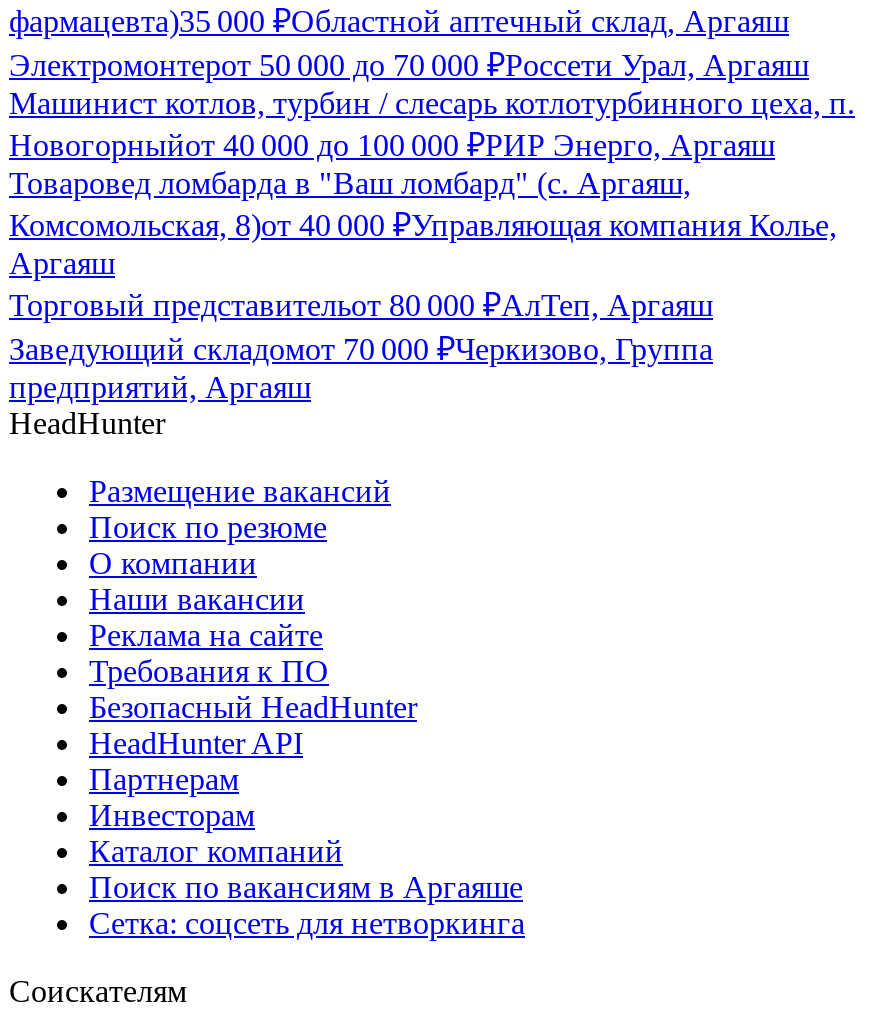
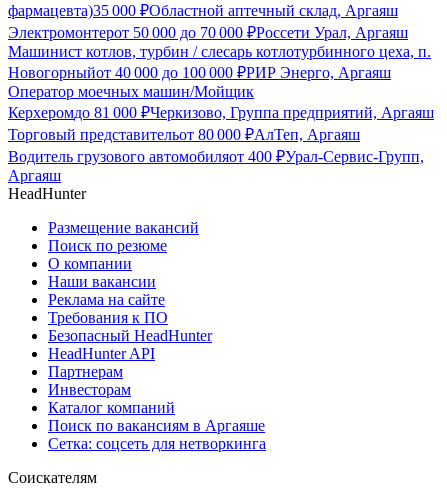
- Товаровед ломбарда в "Ваш ломбард" (с. Аргаяш,
- Комсомольская, 8)от 40 000 ₽Управляющая компания Колье,
- Аргаяш
+ Оператор моечных машин/Мойщик
+ Керхеромдо 81 000 ₽Черкизово, Группа предприятий, Аргаяш

- Заведующий складомот 70 000 ₽Черкизово, Группа
- предприятий, Аргаяш
+ Водитель грузового автомобиляот 400 ₽Урал-Сервис-Групп,
+ Аргаяш
